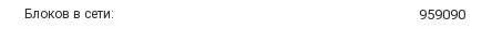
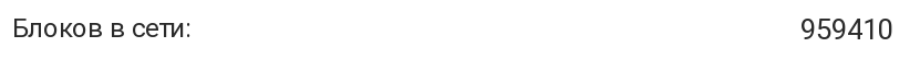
- 959090
+ 959410
